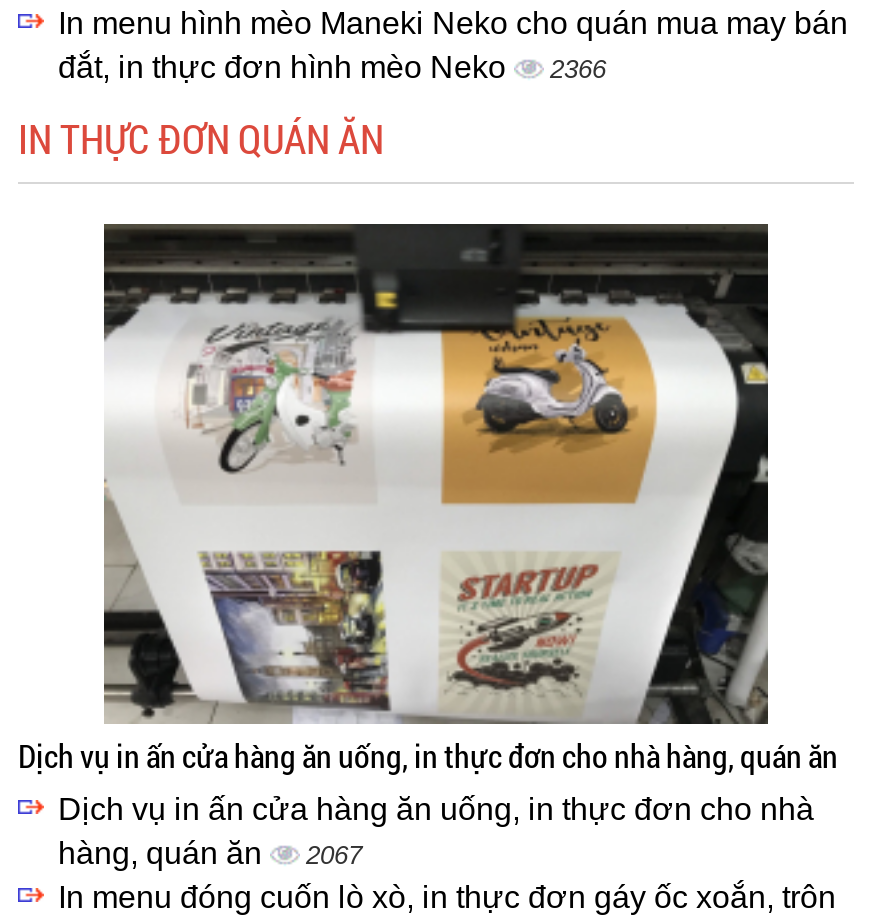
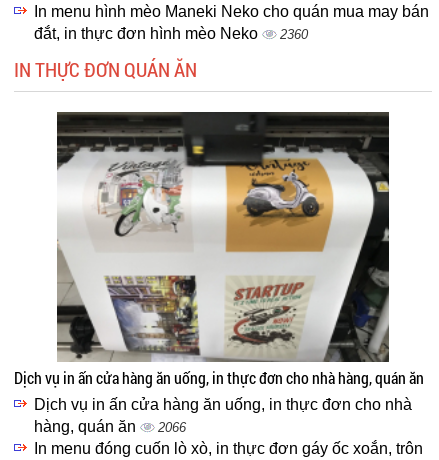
- đắt, in thực đơn hình mèo Neko 2366
+ đắt, in thực đơn hình mèo Neko 2360

- hàng, quán ăn 2067
+ hàng, quán ăn 2066
